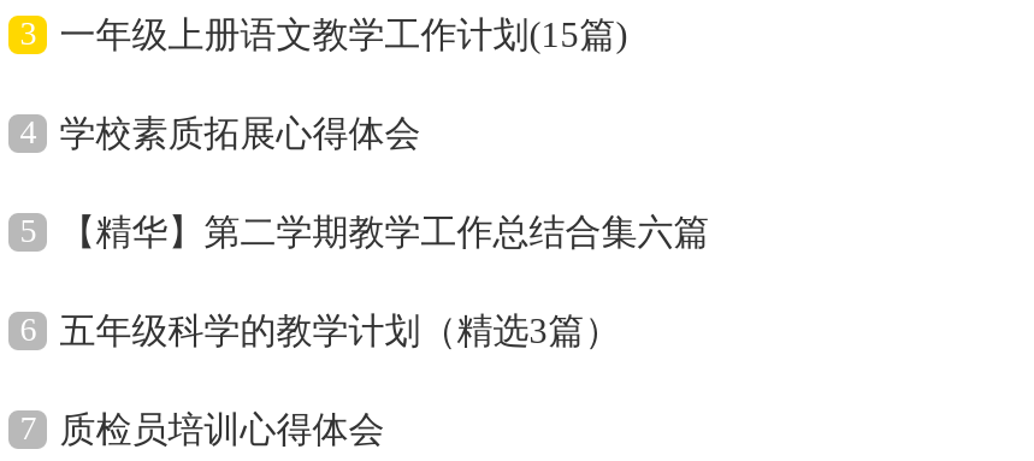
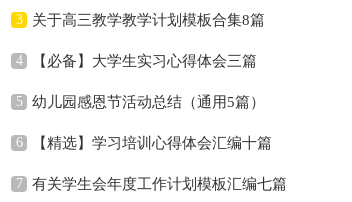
- 一年级上册语文教学工作计划(15篇)
+ 关于高三教学教学计划模板合集8篇

- 学校素质拓展心得体会
+ 【必备】大学生实习心得体会三篇

- 【精华】第二学期教学工作总结合集六篇
+ 幼儿园感恩节活动总结（通用5篇）

- 五年级科学的教学计划（精选3篇）
+ 【精选】学习培训心得体会汇编十篇

- 质检员培训心得体会
+ 有关学生会年度工作计划模板汇编七篇
